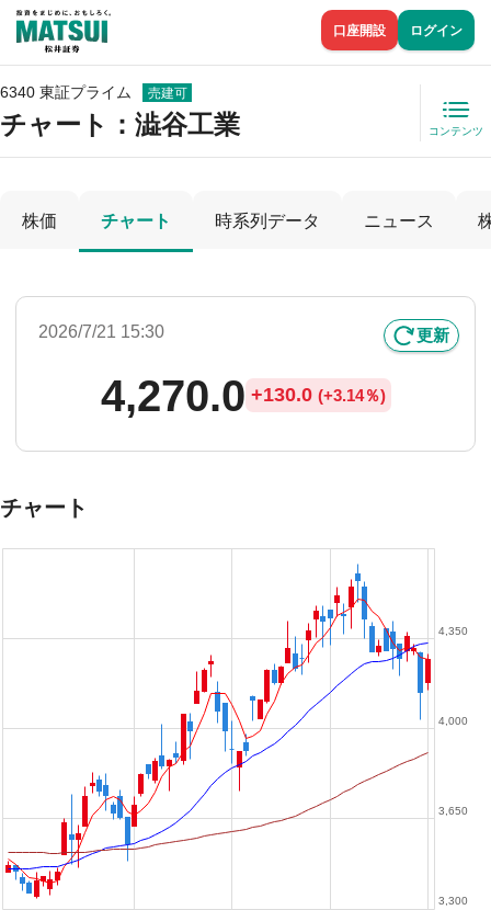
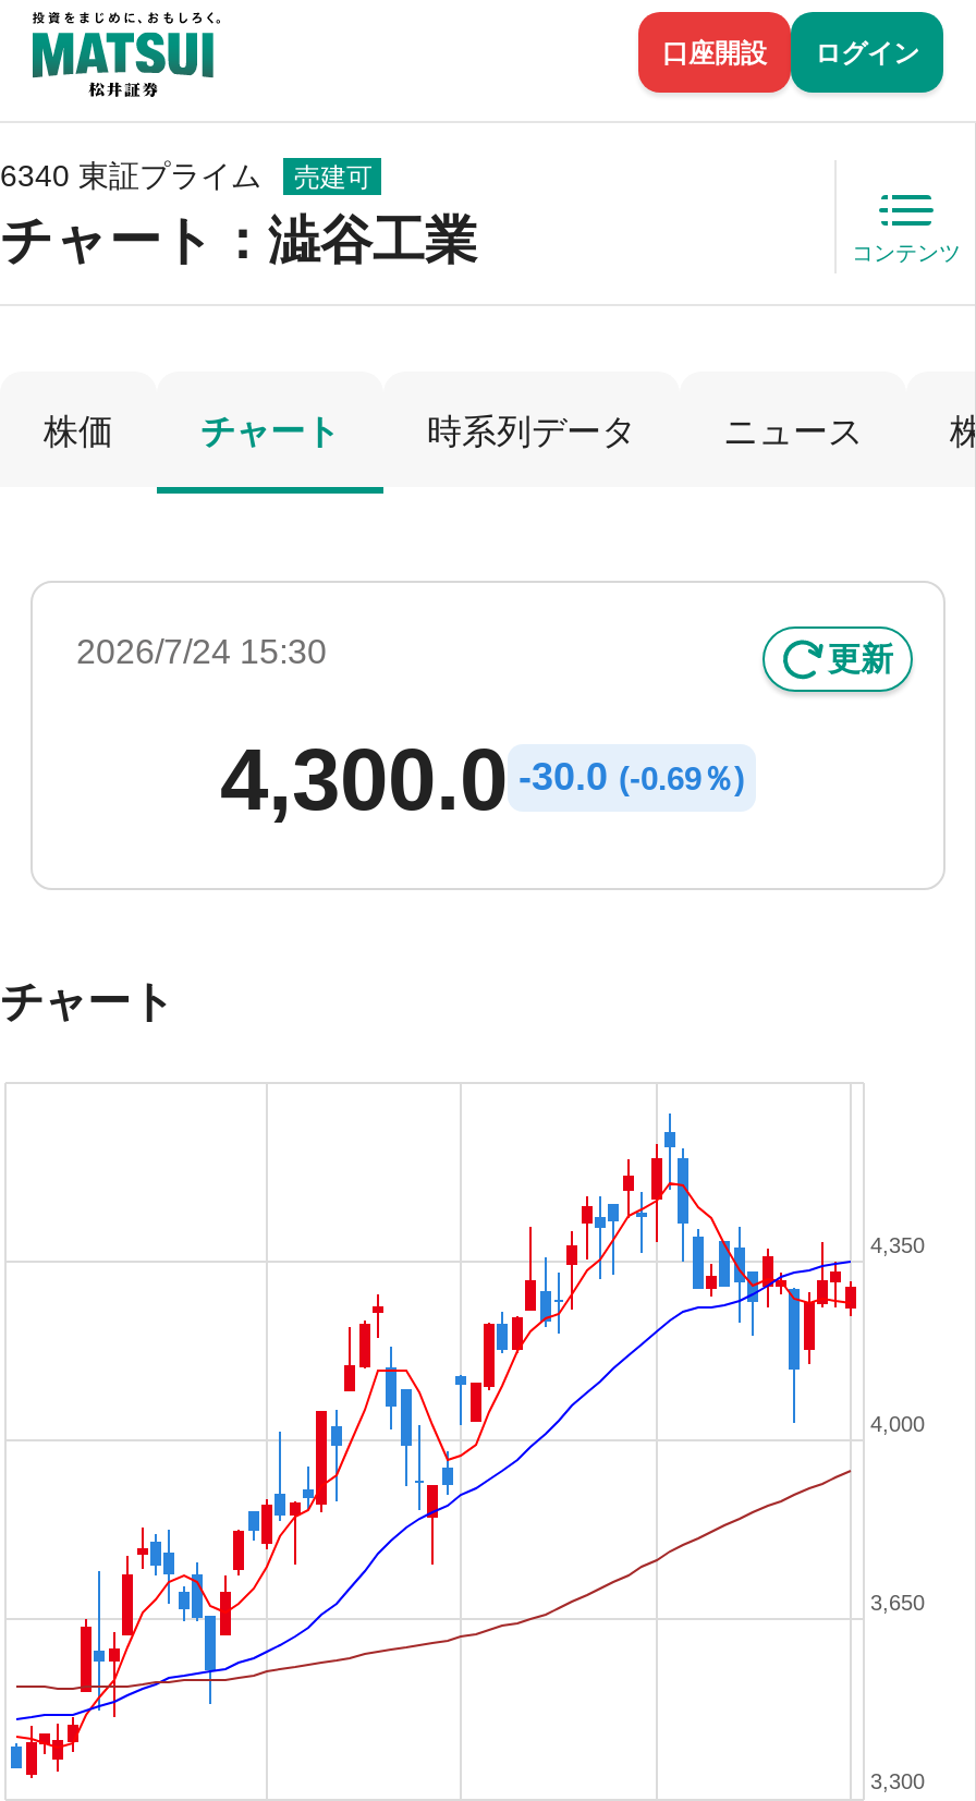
- 2026/7/21 15:30
+ 2026/7/24 15:30

- 4,270.0 +130.0 (+3.14％)
+ 4,300.0 -30.0 (-0.69％)

- [image]
+ [image]
